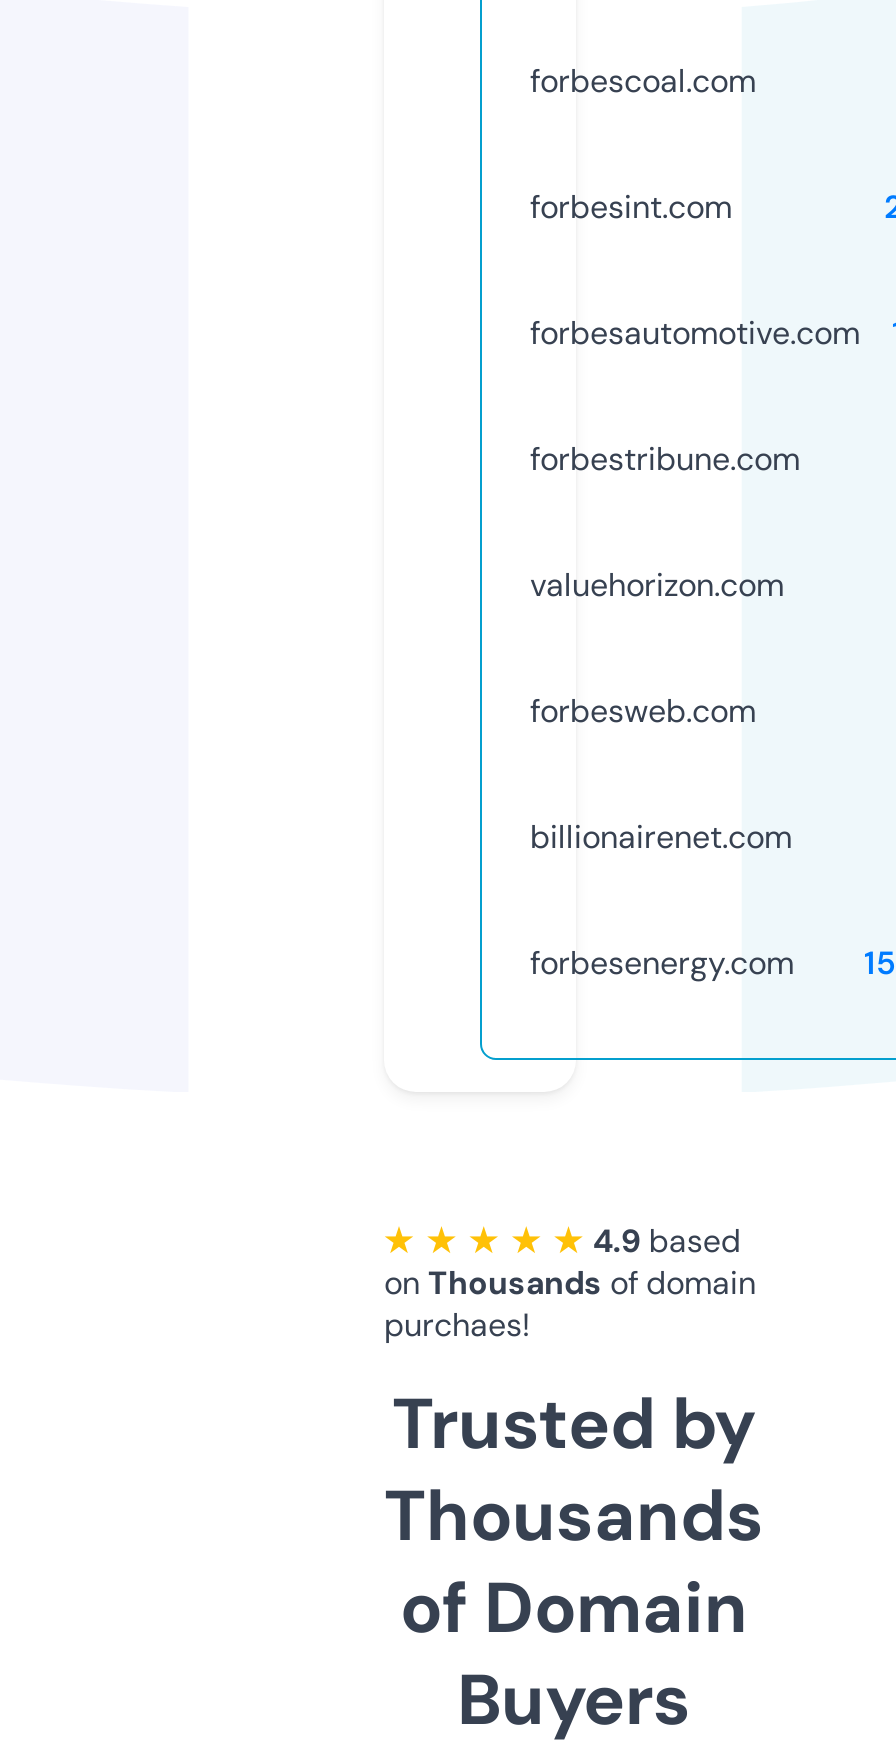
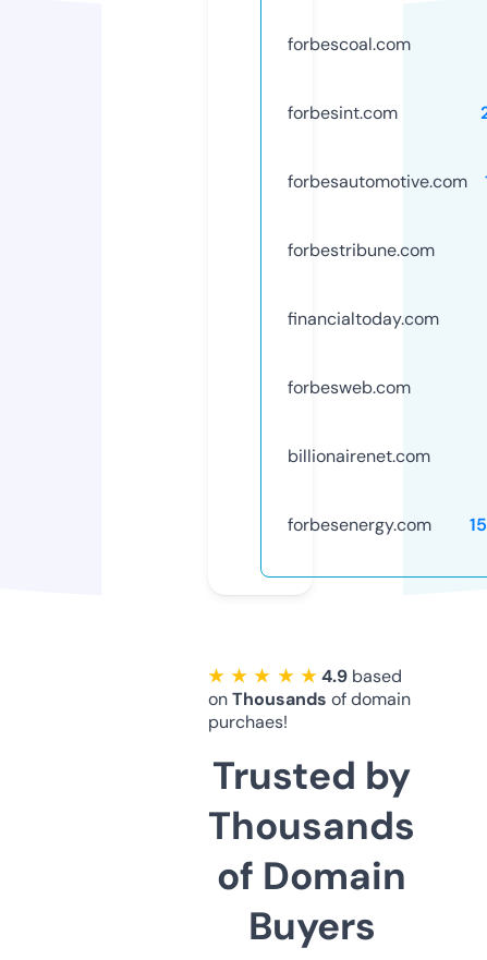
- valuehorizon.com
+ financialtoday.com
